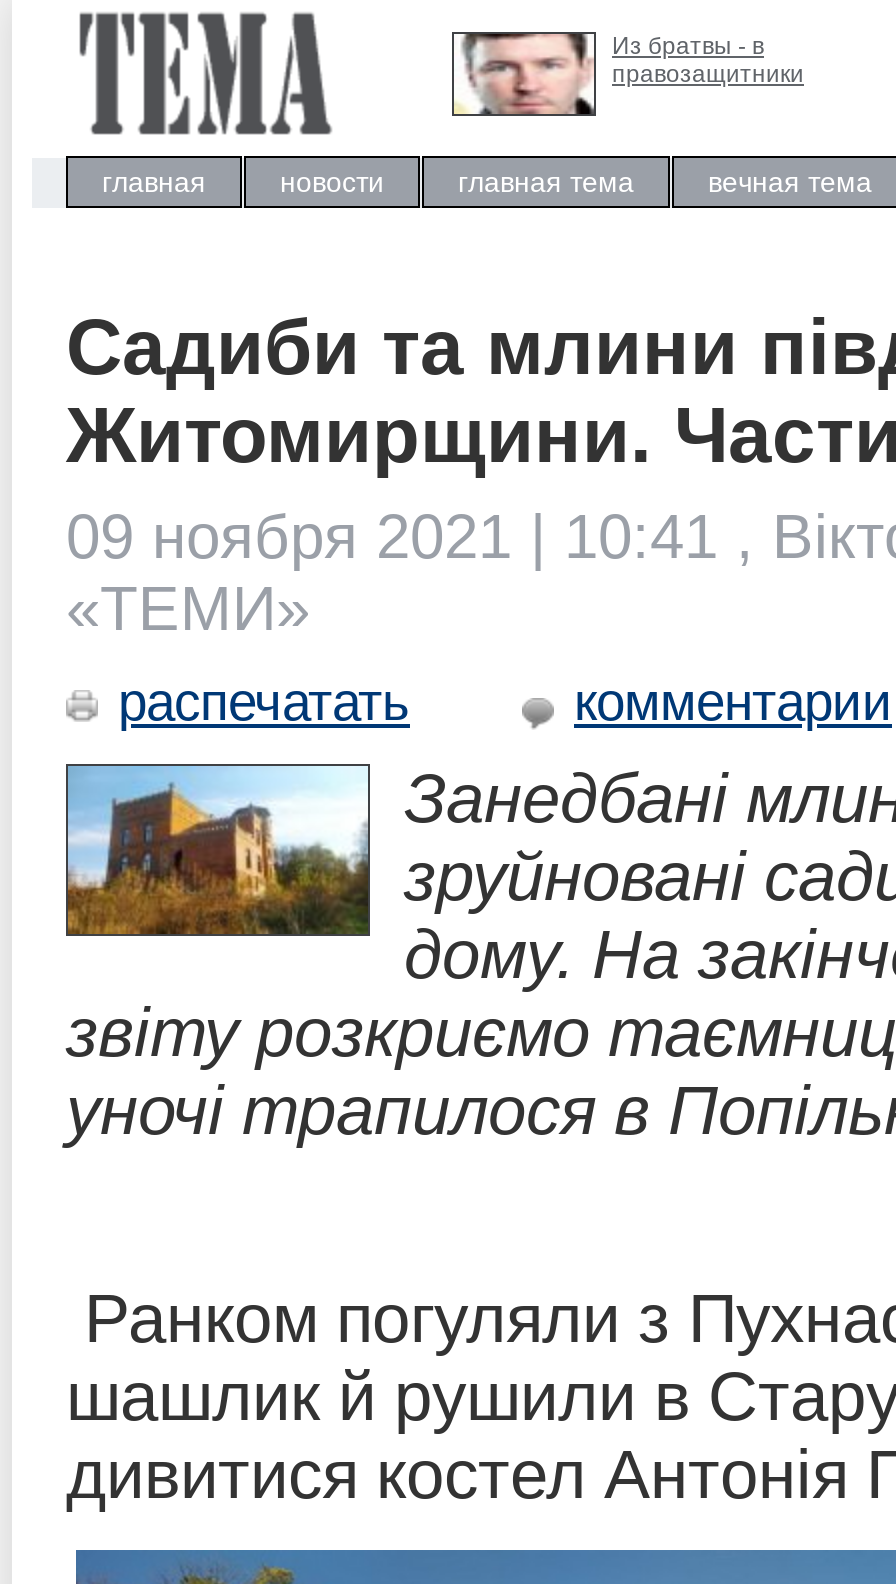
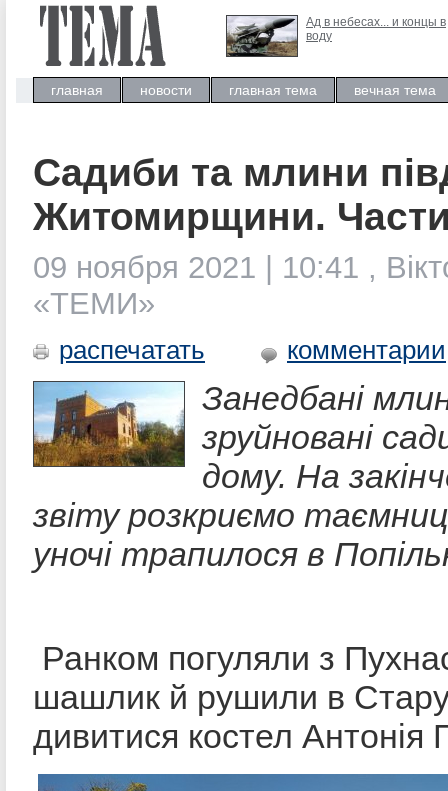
- [image]
- Из братвы - в
- правозащитники
+ [image]
+ Ад в небесах... и концы в
+ воду
